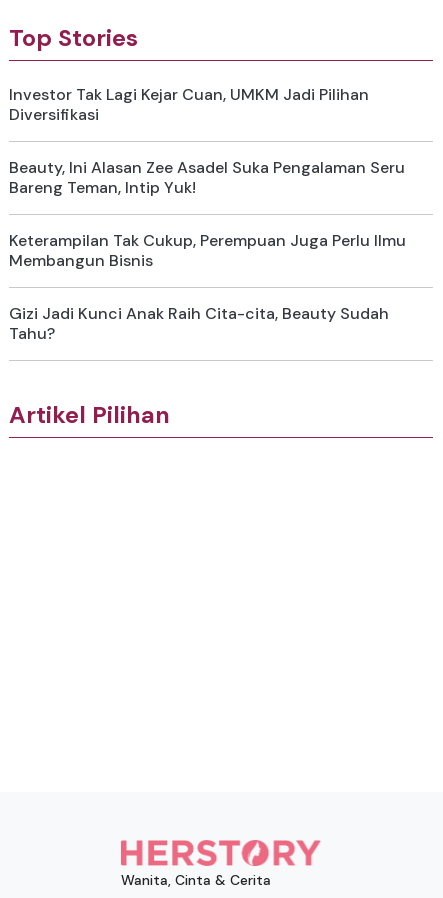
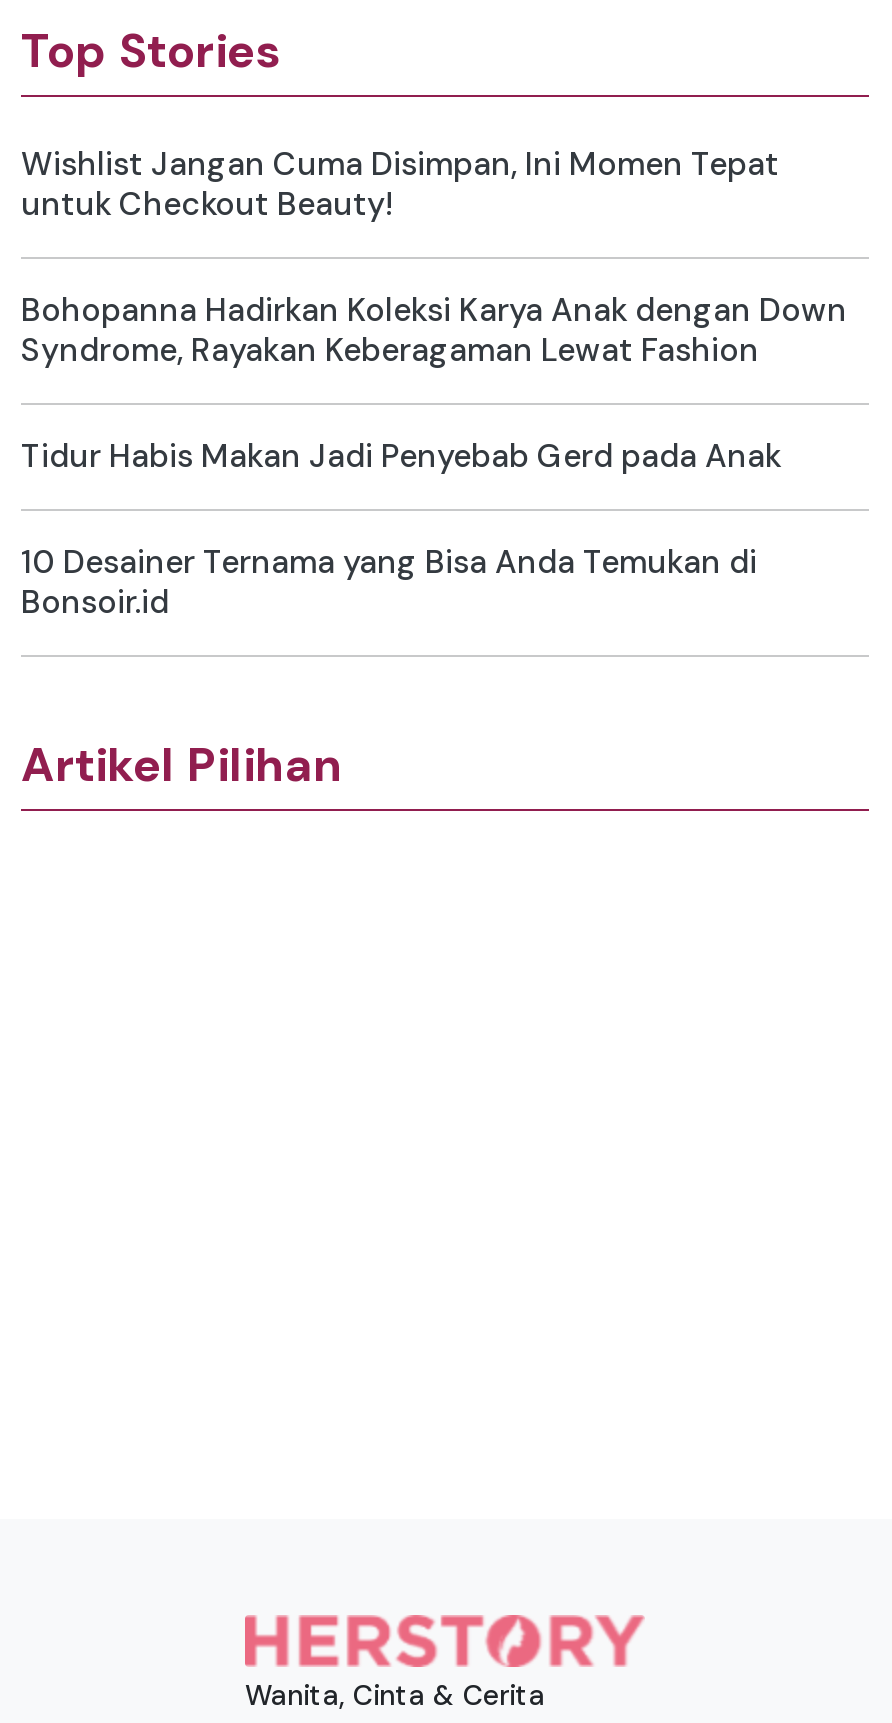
- Investor Tak Lagi Kejar Cuan, UMKM Jadi Pilihan
- Diversifikasi
+ Wishlist Jangan Cuma Disimpan, Ini Momen Tepat
+ untuk Checkout Beauty!

- Beauty, Ini Alasan Zee Asadel Suka Pengalaman Seru
- Bareng Teman, Intip Yuk!
+ Bohopanna Hadirkan Koleksi Karya Anak dengan Down
+ Syndrome, Rayakan Keberagaman Lewat Fashion

- Keterampilan Tak Cukup, Perempuan Juga Perlu Ilmu
- Membangun Bisnis
+ Tidur Habis Makan Jadi Penyebab Gerd pada Anak

- Gizi Jadi Kunci Anak Raih Cita-cita, Beauty Sudah
- Tahu?
+ 10 Desainer Ternama yang Bisa Anda Temukan di
+ Bonsoir.id
